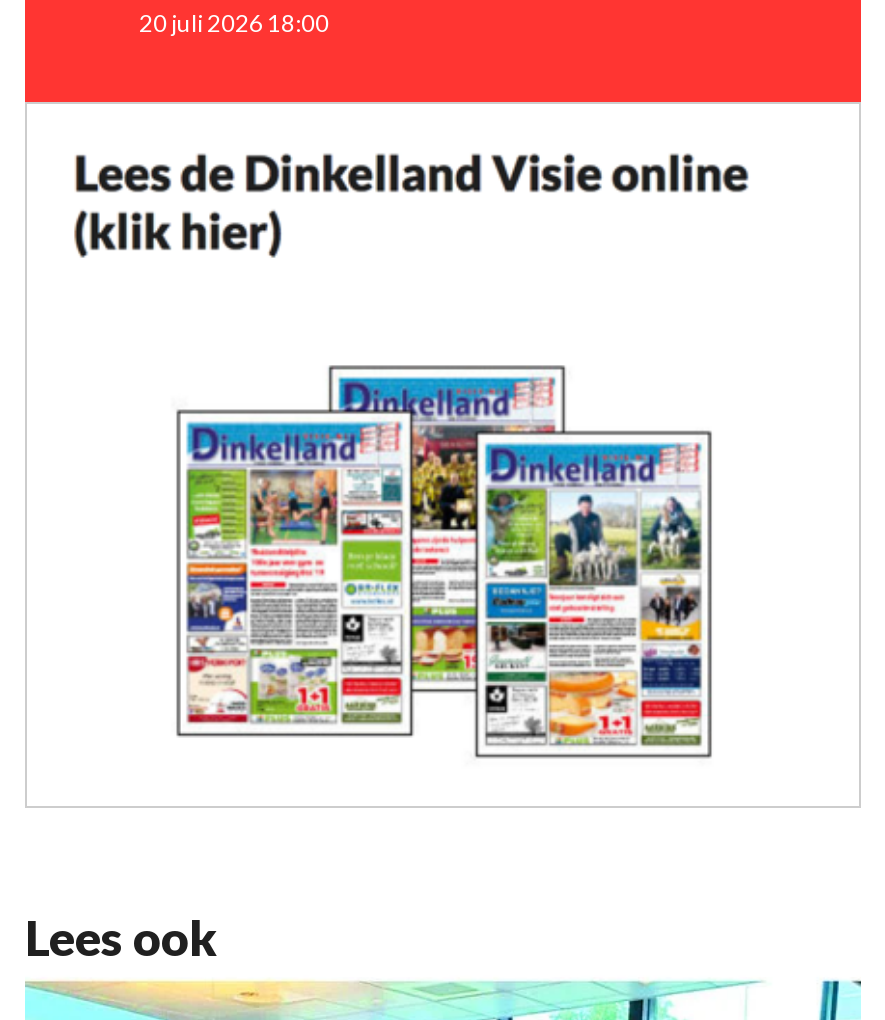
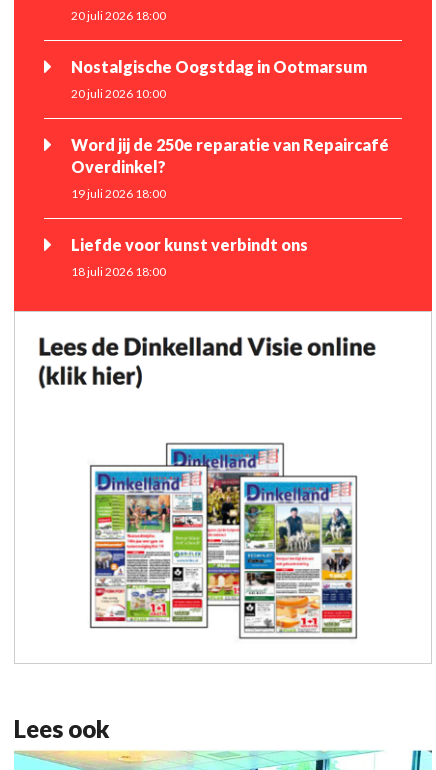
+ Nostalgische Oogstdag in Ootmarsum
+ 20 juli 2026 10:00
+ Word jij de 250e reparatie van Repaircafé
+ Overdinkel?
+ 19 juli 2026 18:00
+ Liefde voor kunst verbindt ons
+ 18 juli 2026 18:00
